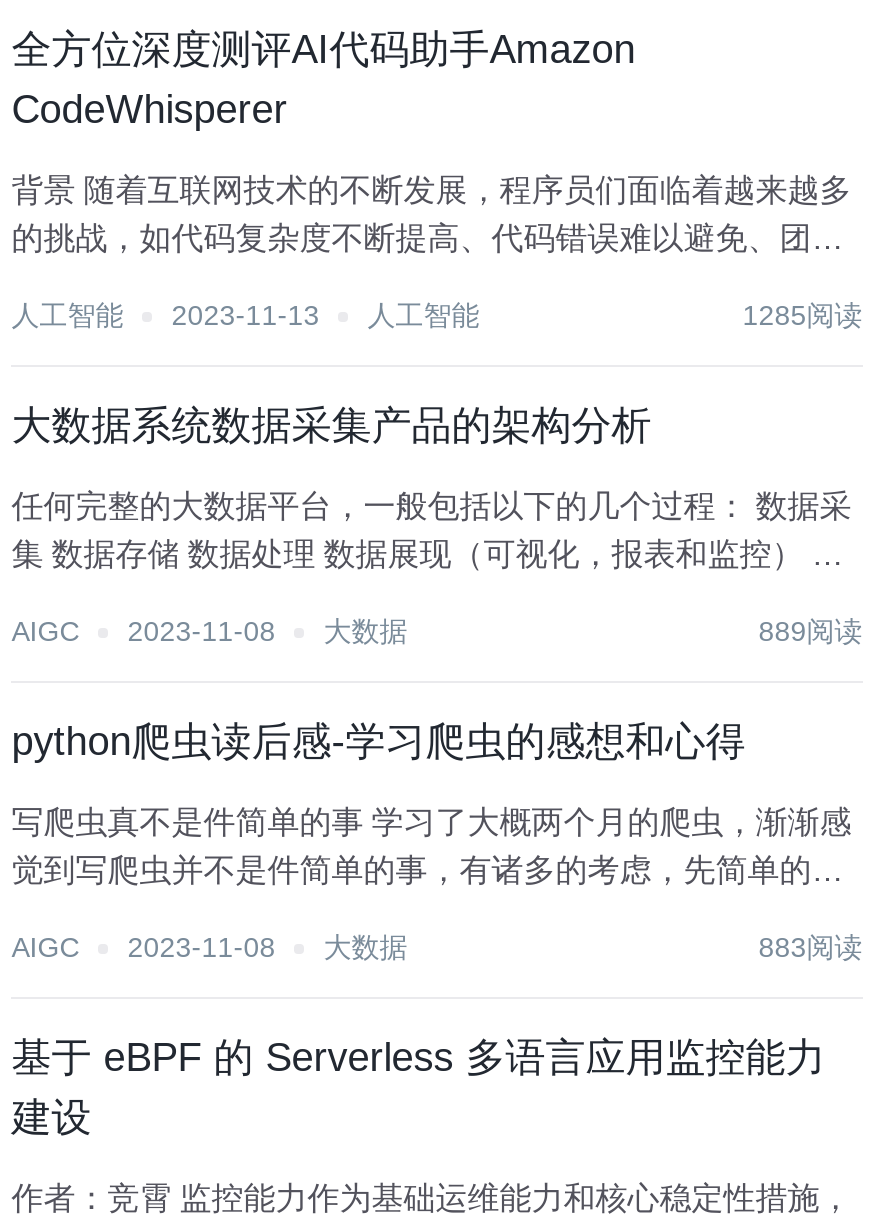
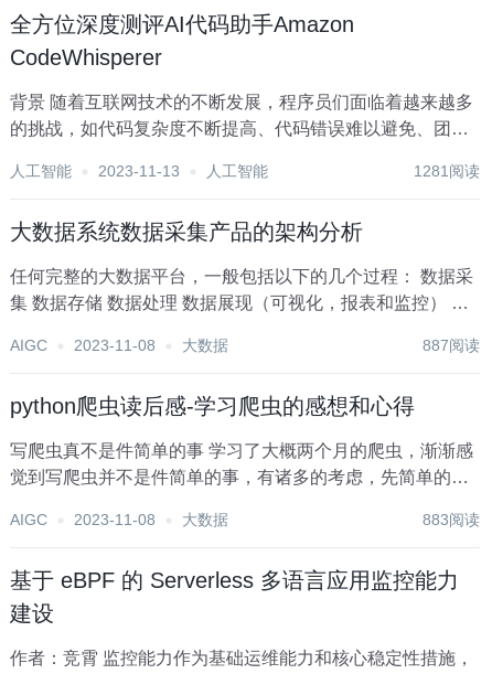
- 1285阅读
+ 1281阅读

- 889阅读
+ 887阅读
